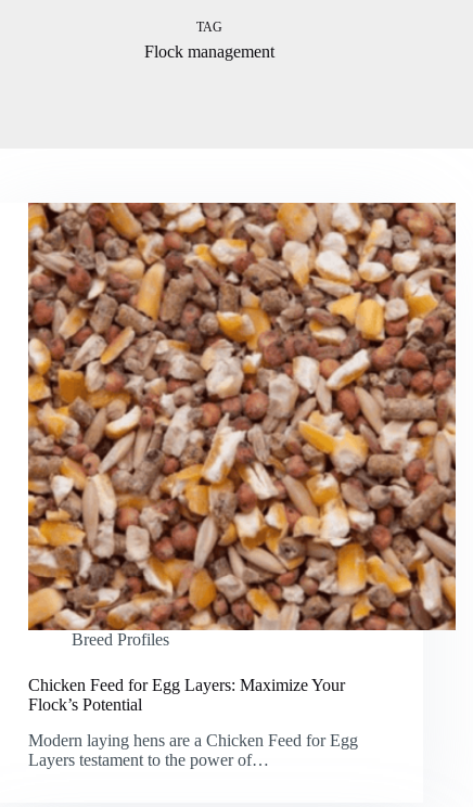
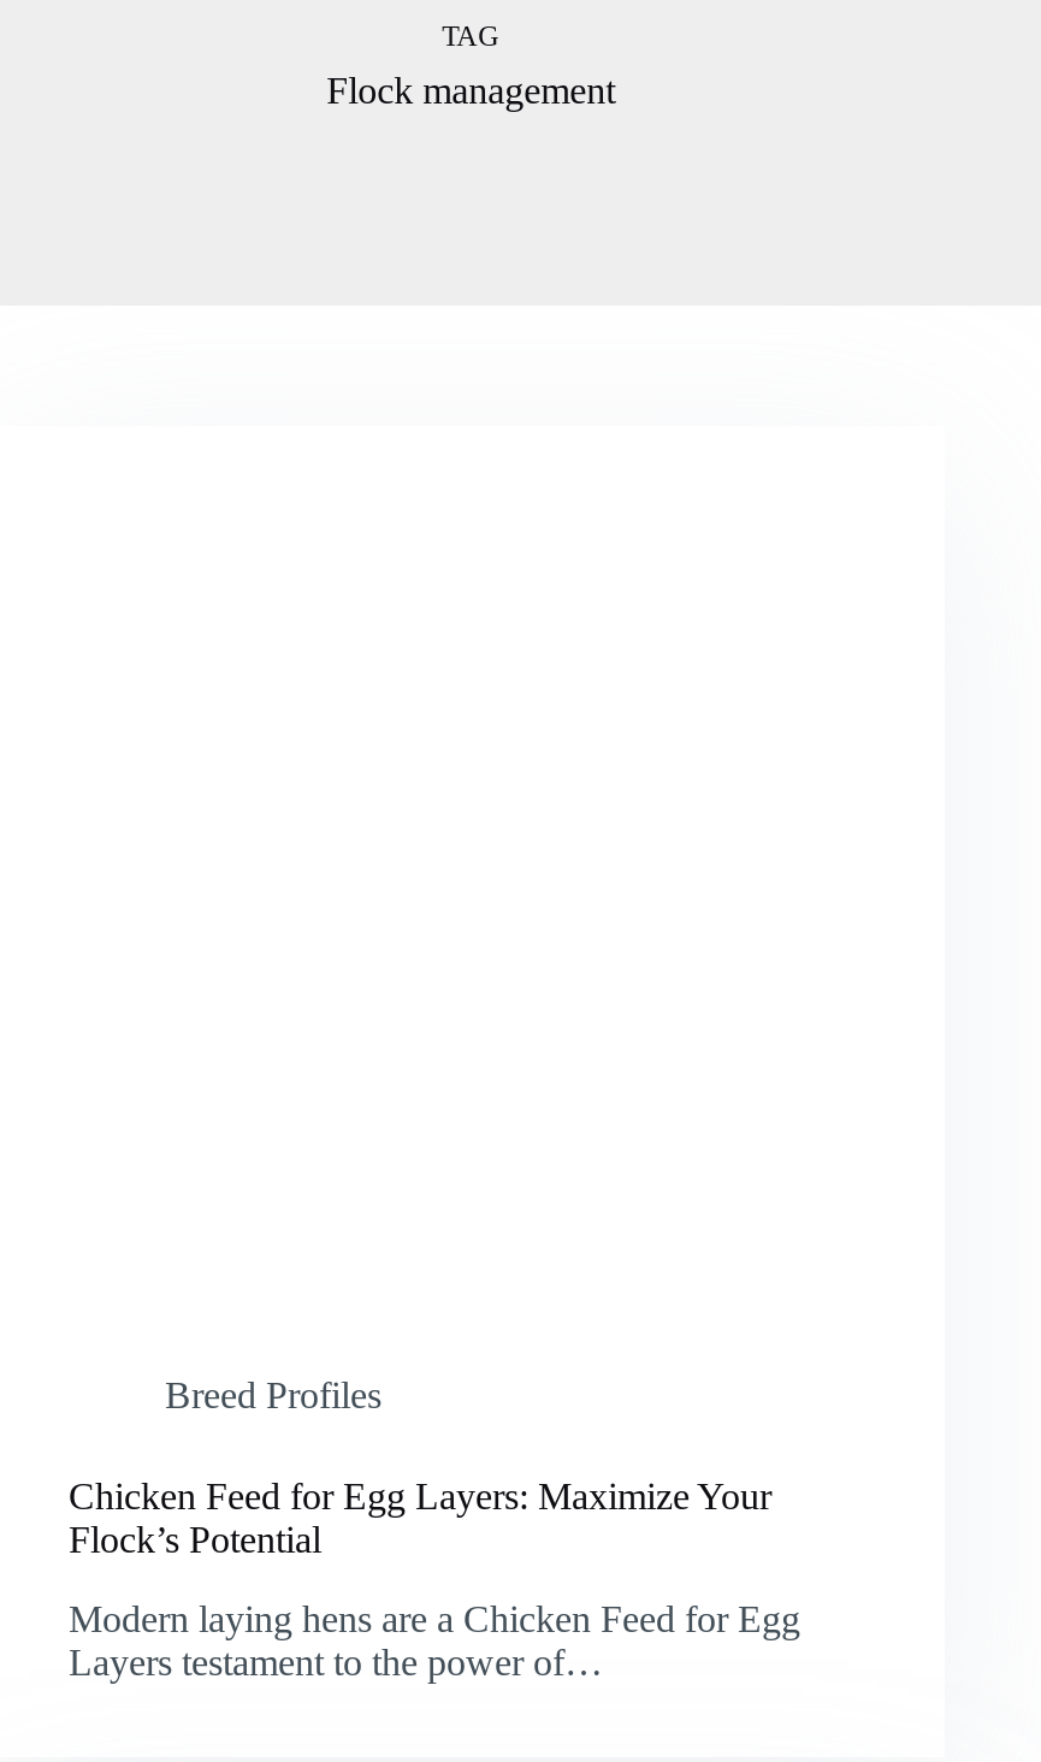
- [image]
